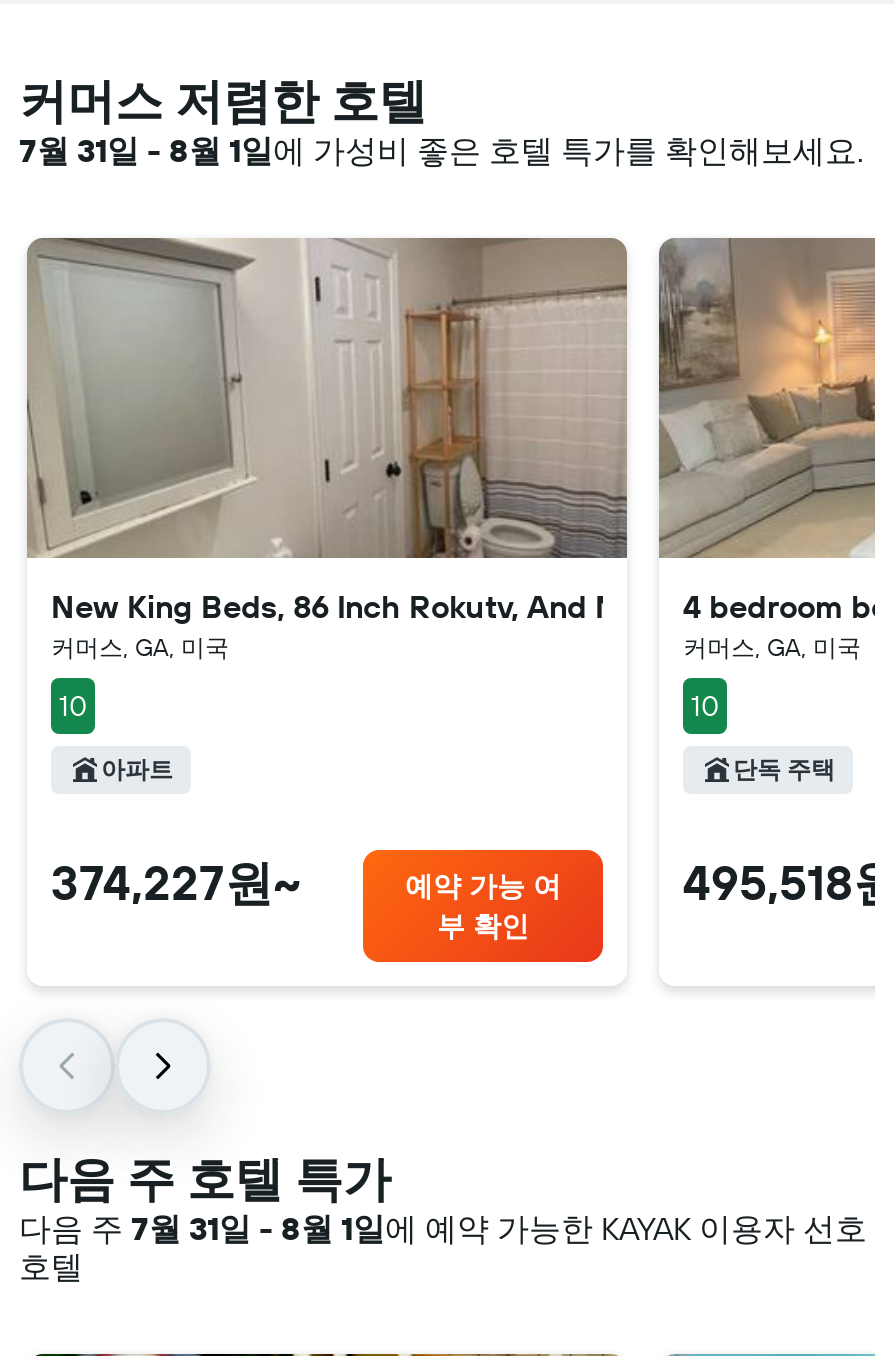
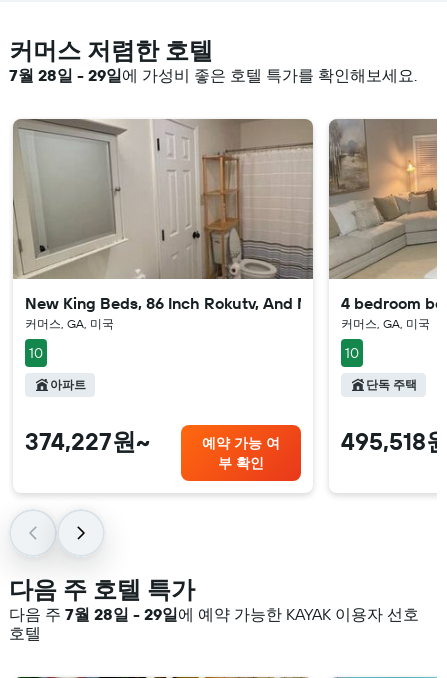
- 7월 31일 - 8월 1일에 가성비 좋은 호텔 특가를 확인해보세요.
+ 7월 28일 - 29일에 가성비 좋은 호텔 특가를 확인해보세요.

- 다음 주 7월 31일 - 8월 1일에 예약 가능한 KAYAK 이용자 선호
+ 다음 주 7월 28일 - 29일에 예약 가능한 KAYAK 이용자 선호
